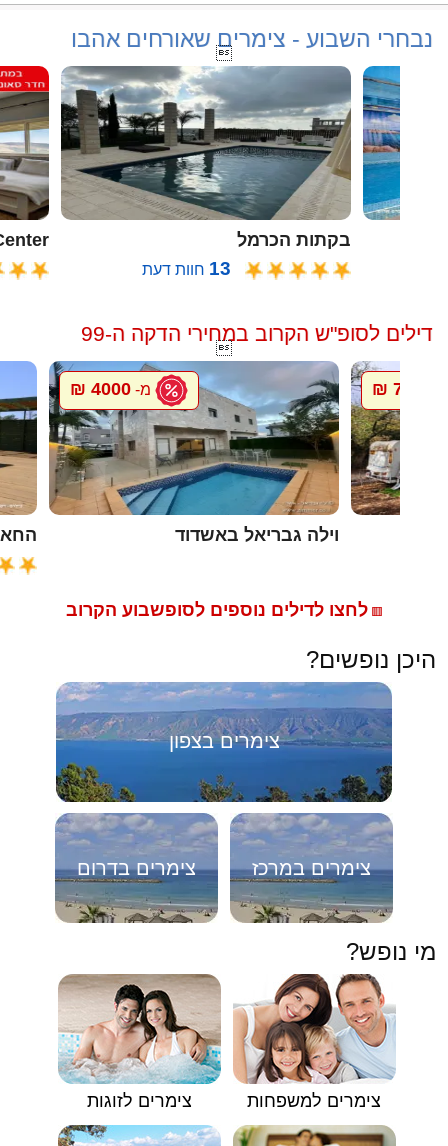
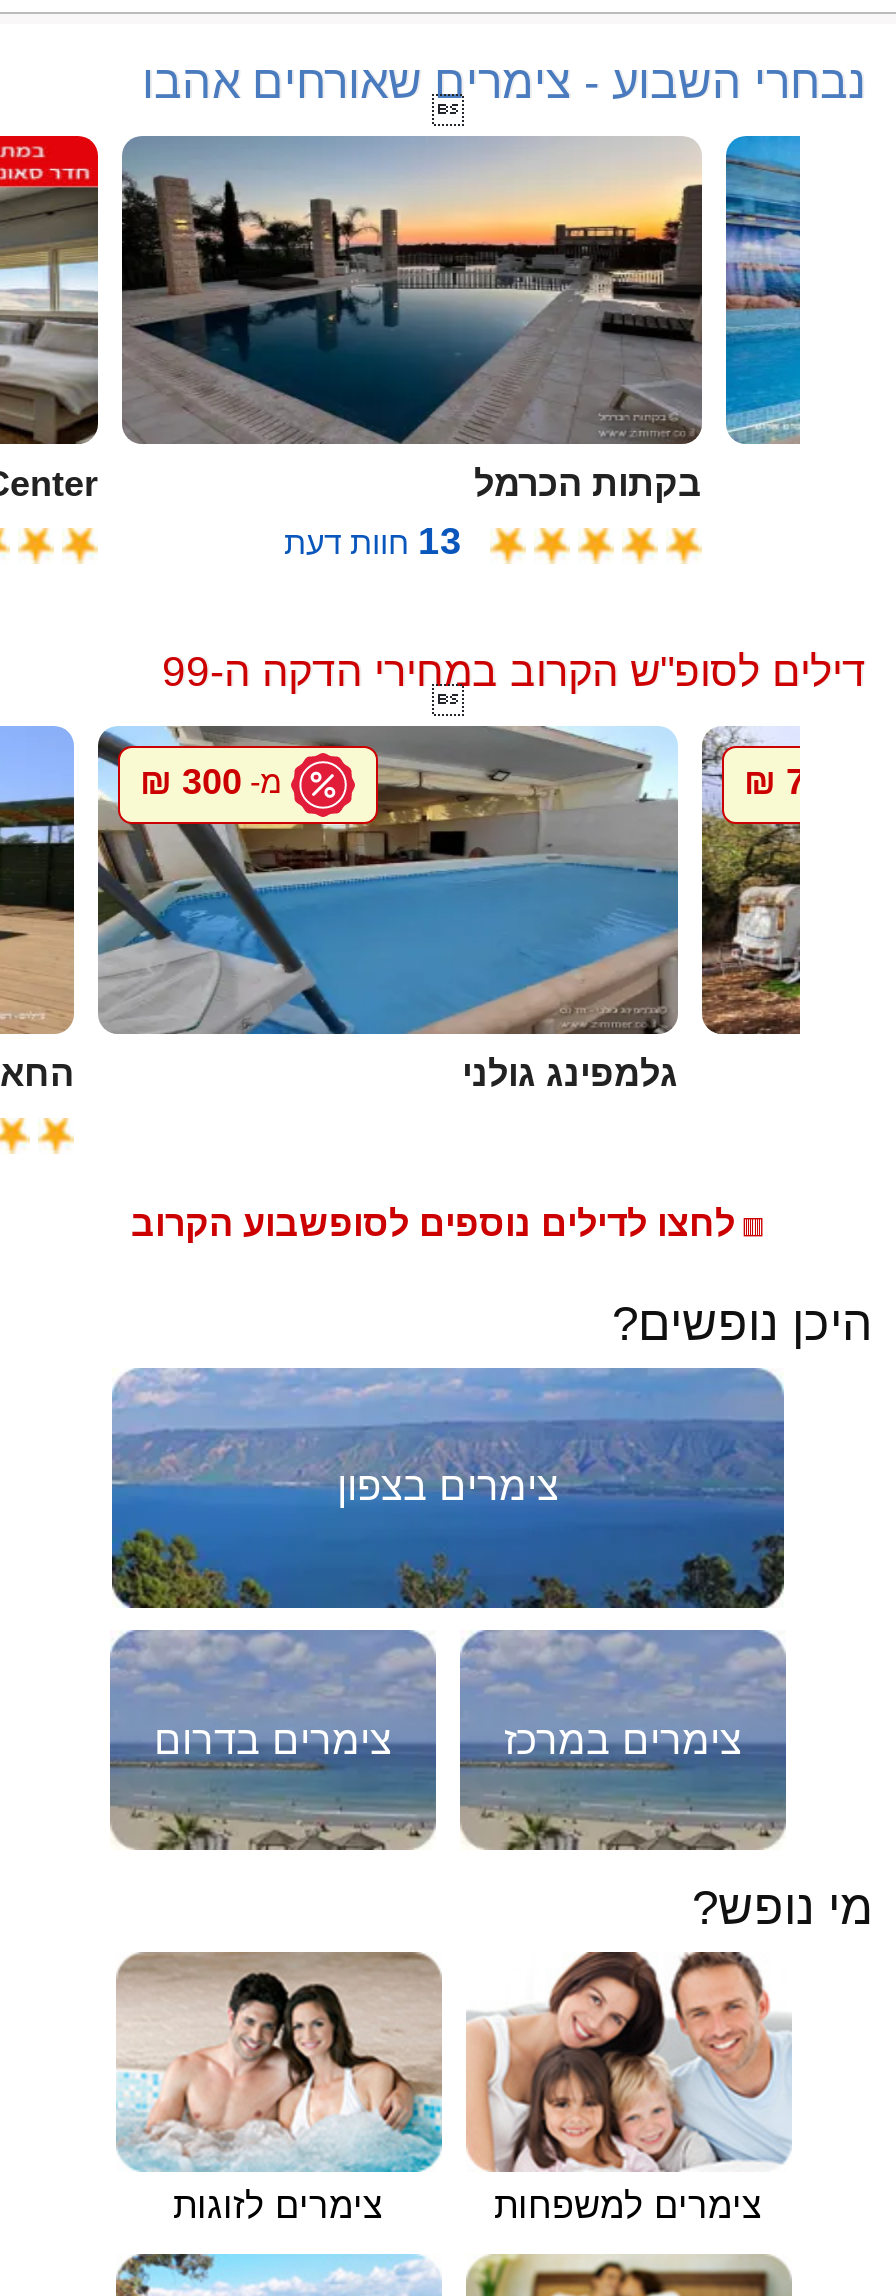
- [image]
+ [image]

- [image]
- מ- 4000 ₪
+ [image]
+ מ- 300 ₪

- וילה גבריאל באשדוד
+ גלמפינג גולני
